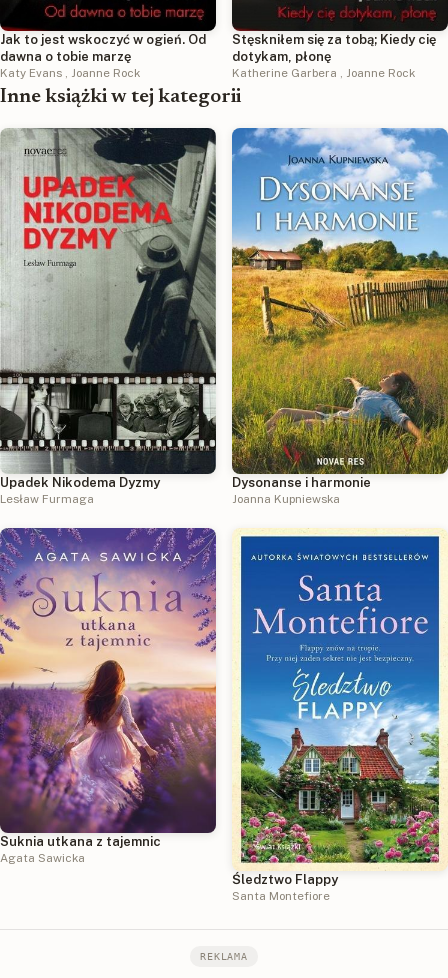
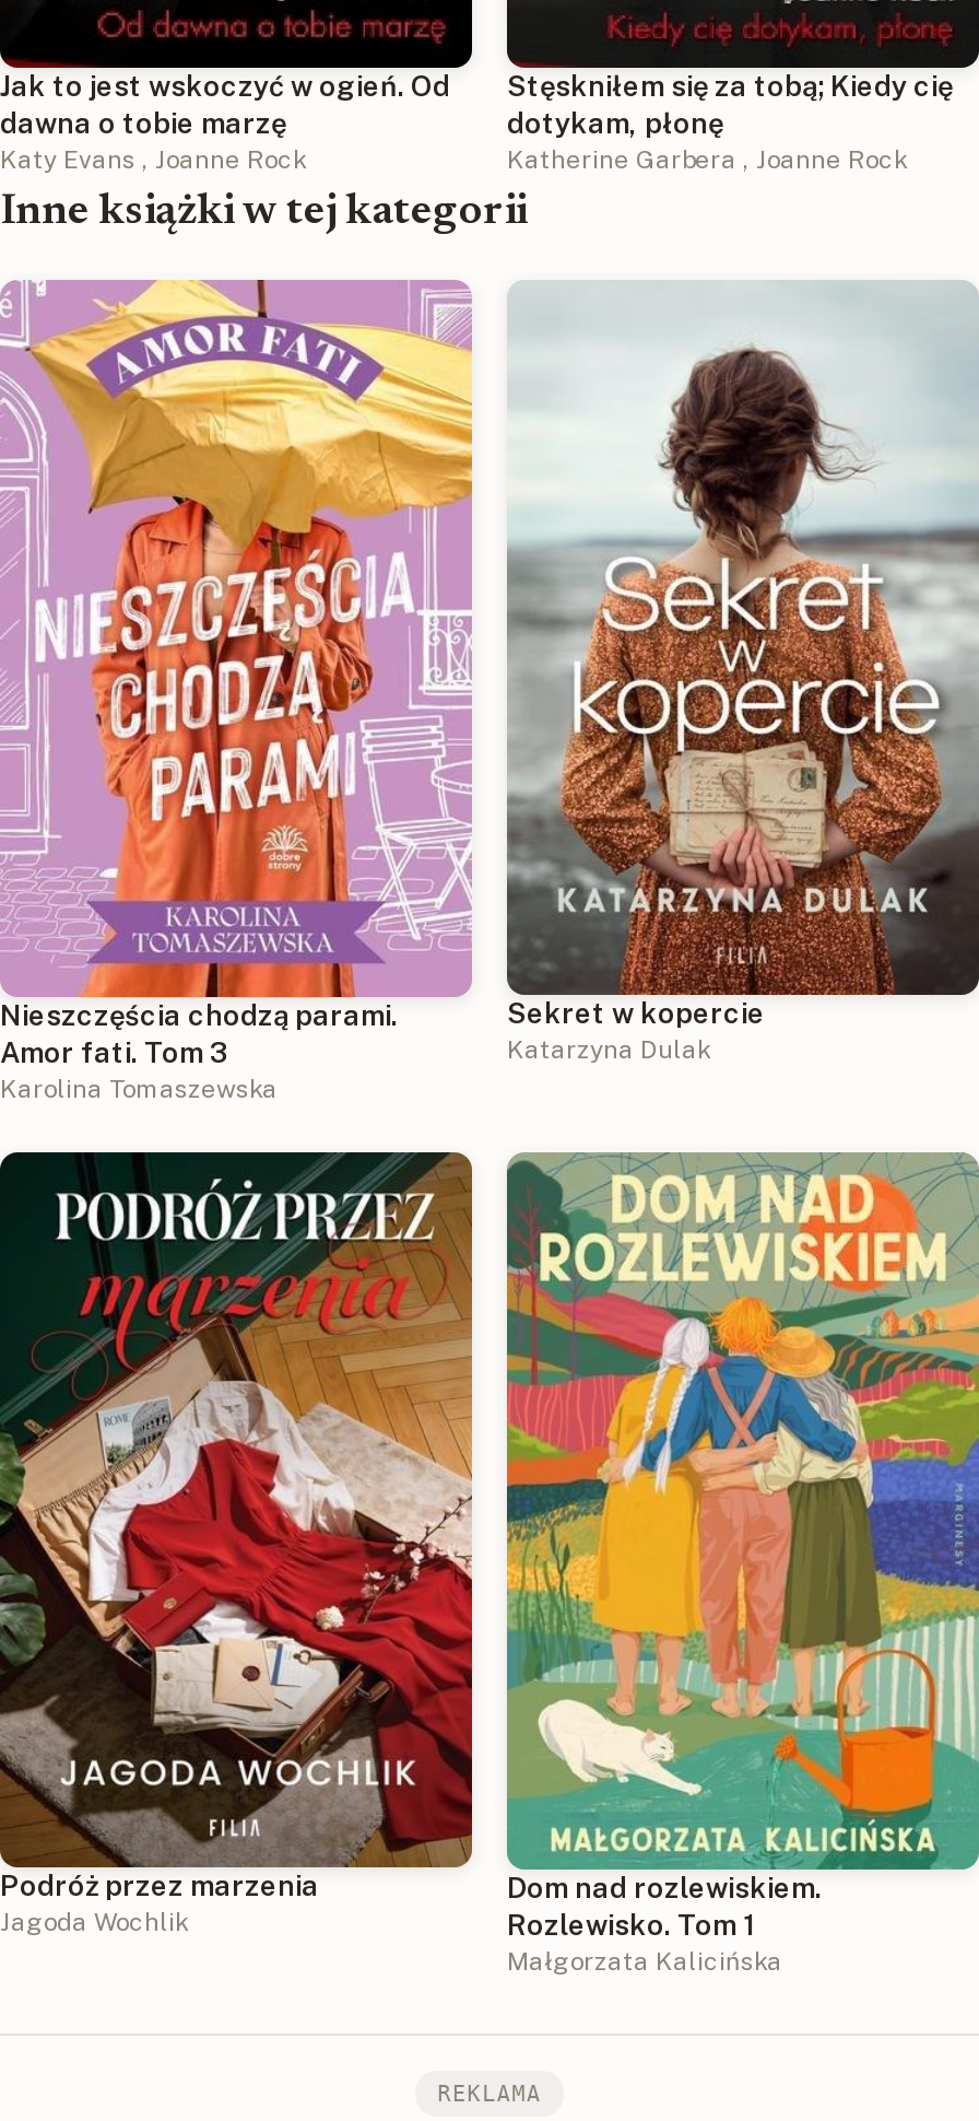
- [image]
- Upadek Nikodema Dyzmy
- Lesław Furmaga
+ [image]
+ Nieszczęścia chodzą parami.
+ Amor fati. Tom 3
+ Karolina Tomaszewska

- [image]
- Dysonanse i harmonie
- Joanna Kupniewska
+ [image]
+ Sekret w kopercie
+ Katarzyna Dulak

- [image]
- Suknia utkana z tajemnic
- Agata Sawicka
+ [image]
+ Podróż przez marzenia
+ Jagoda Wochlik

- [image]
- Śledztwo Flappy
- Santa Montefiore
+ [image]
+ Dom nad rozlewiskiem.
+ Rozlewisko. Tom 1
+ Małgorzata Kalicińska
